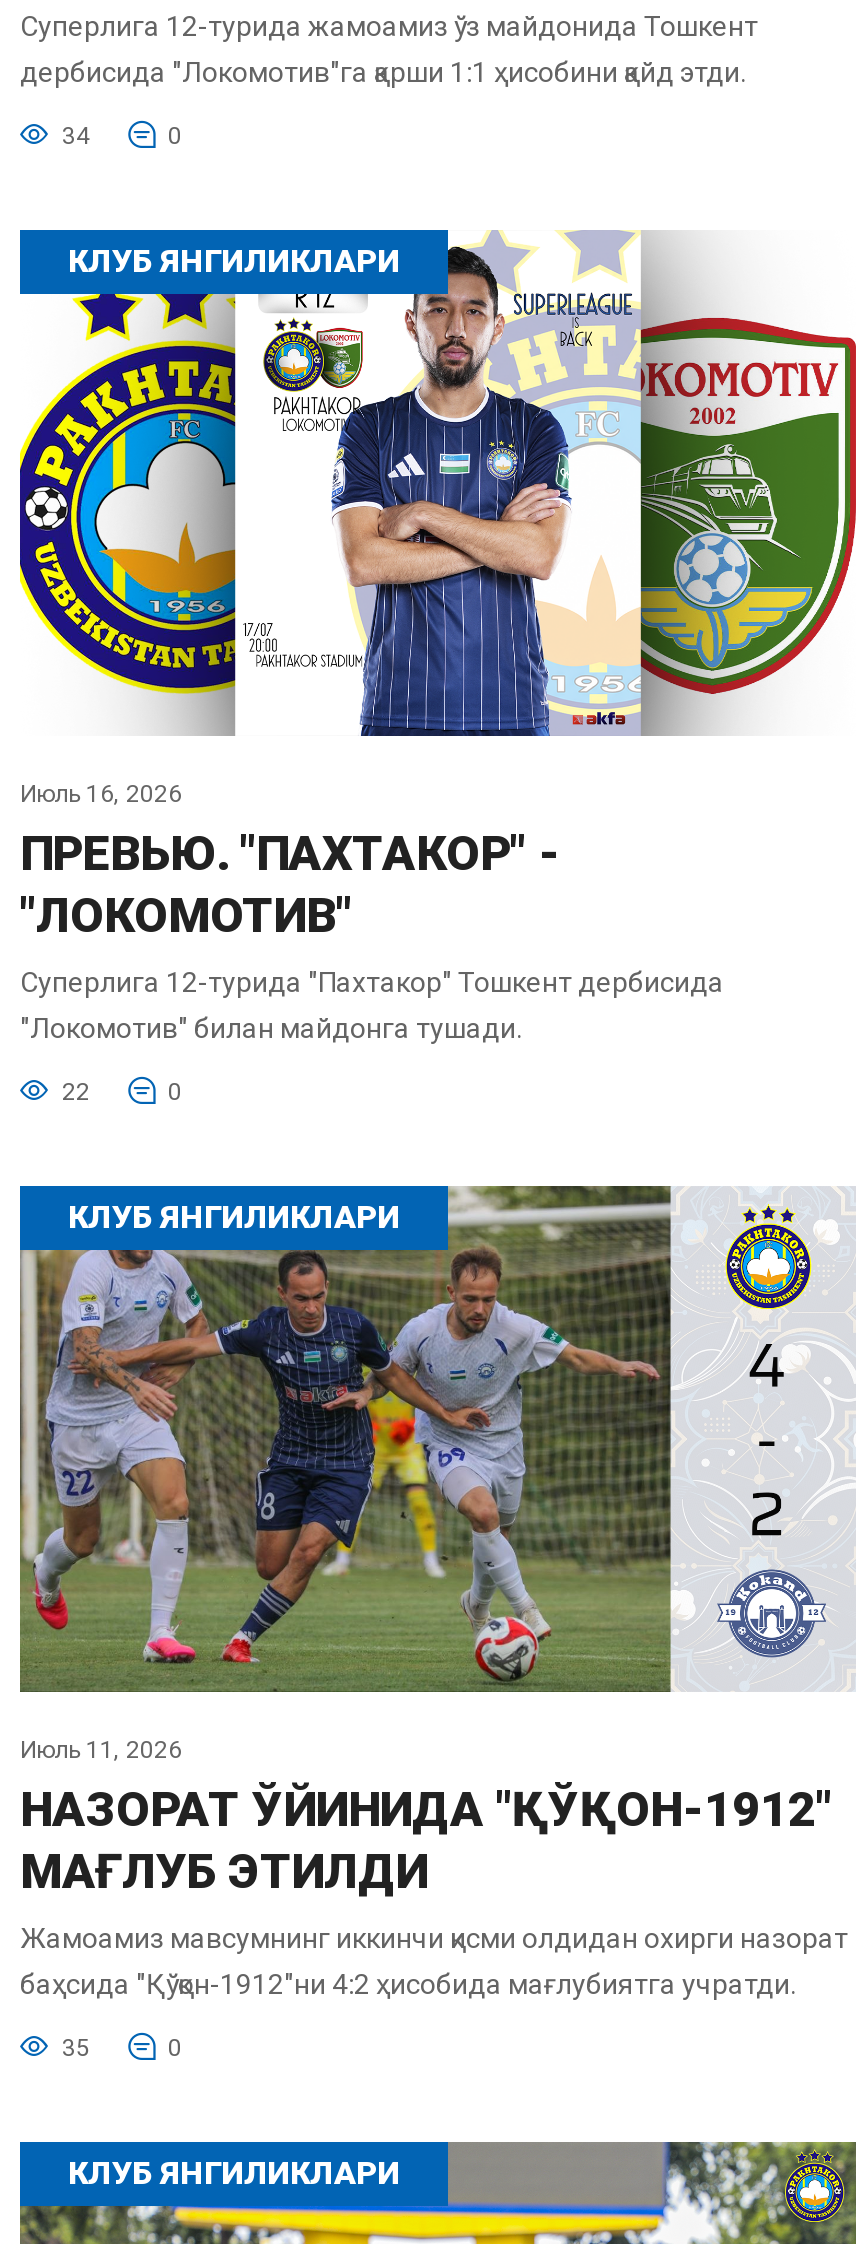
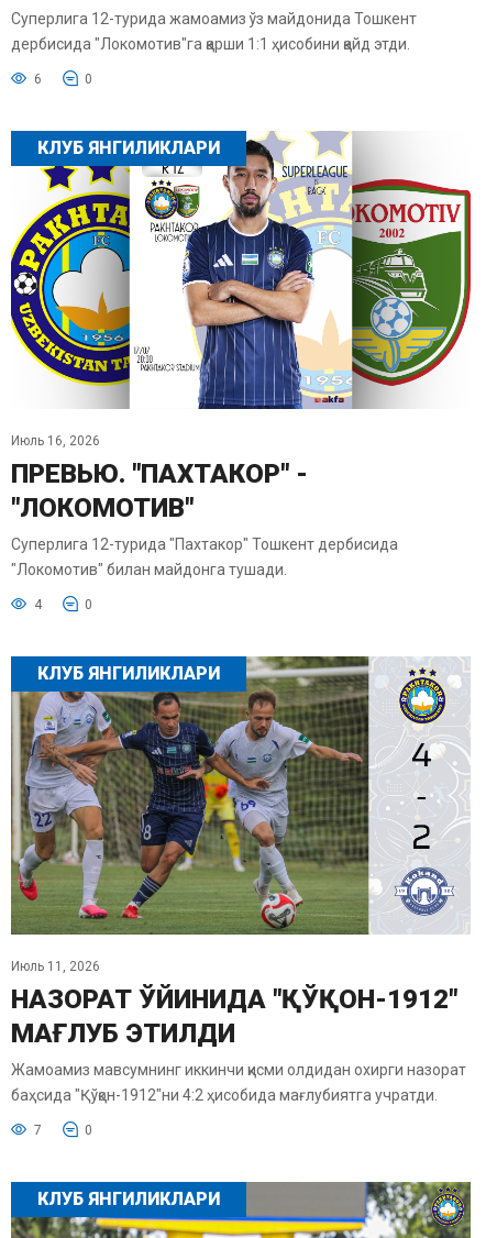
- 34
+ 6

- 22
+ 4

- 35
+ 7
